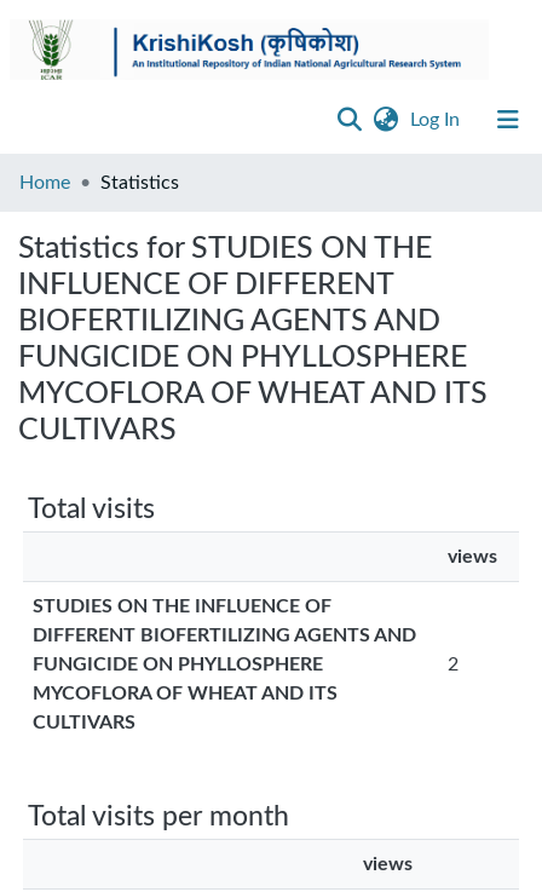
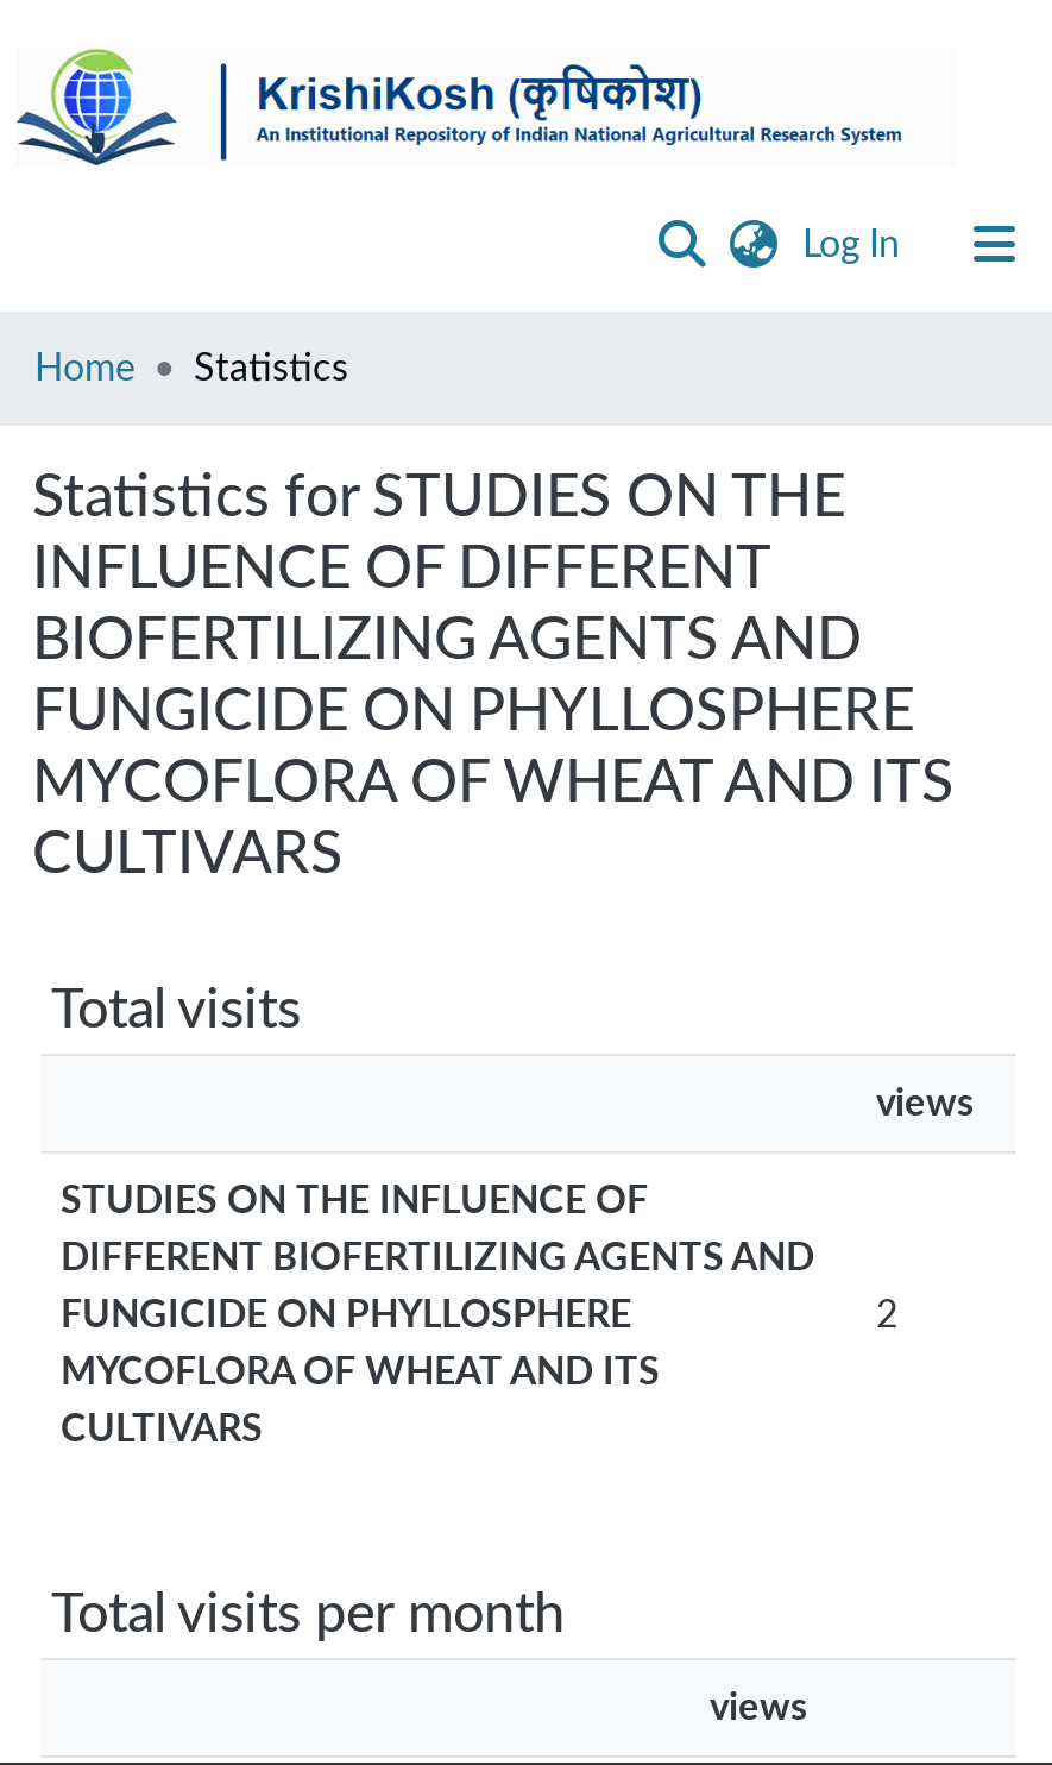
- [image]
+ [image]
